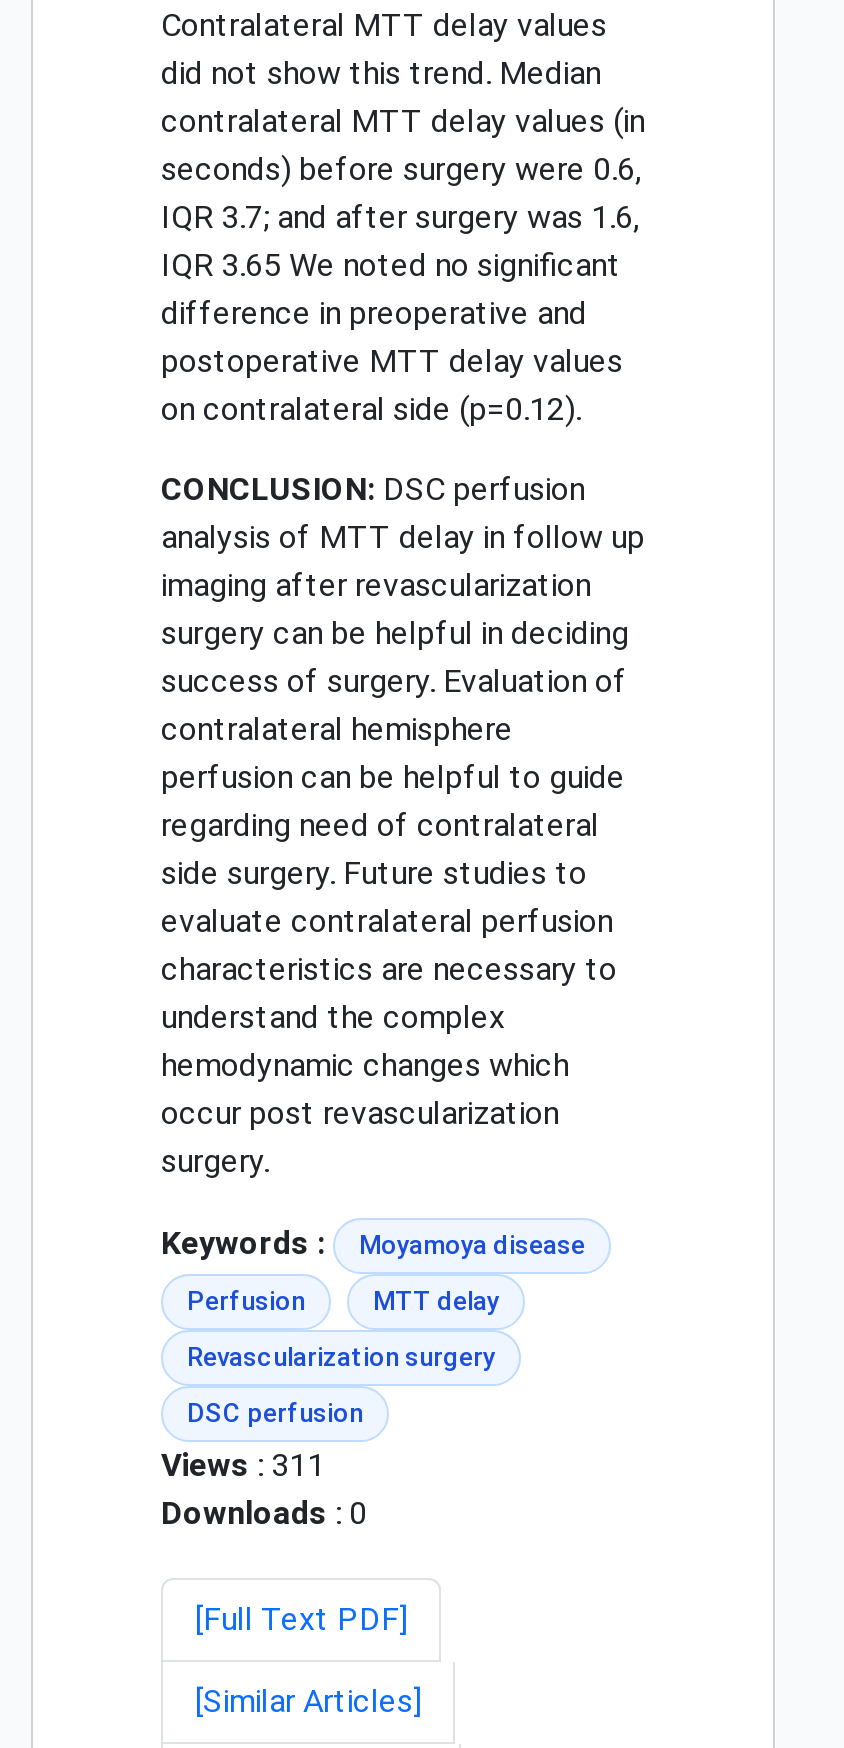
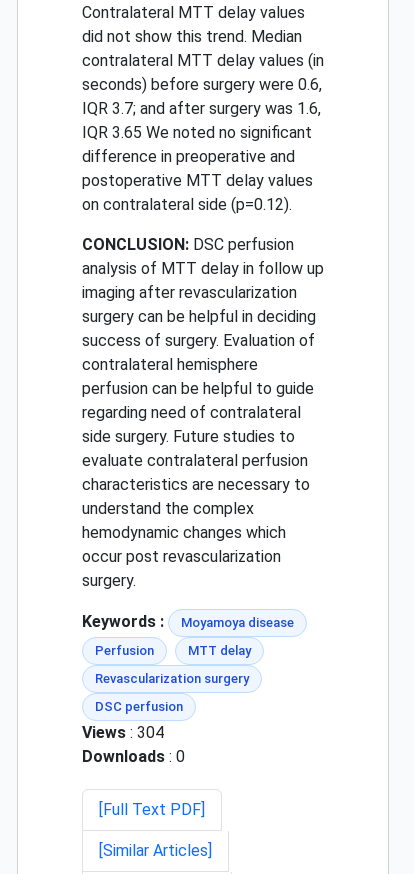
- Views: 311
+ Views: 304
